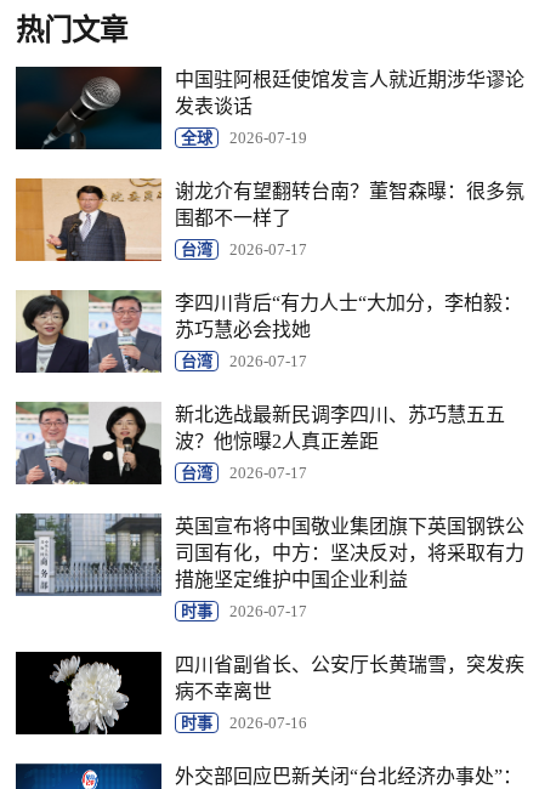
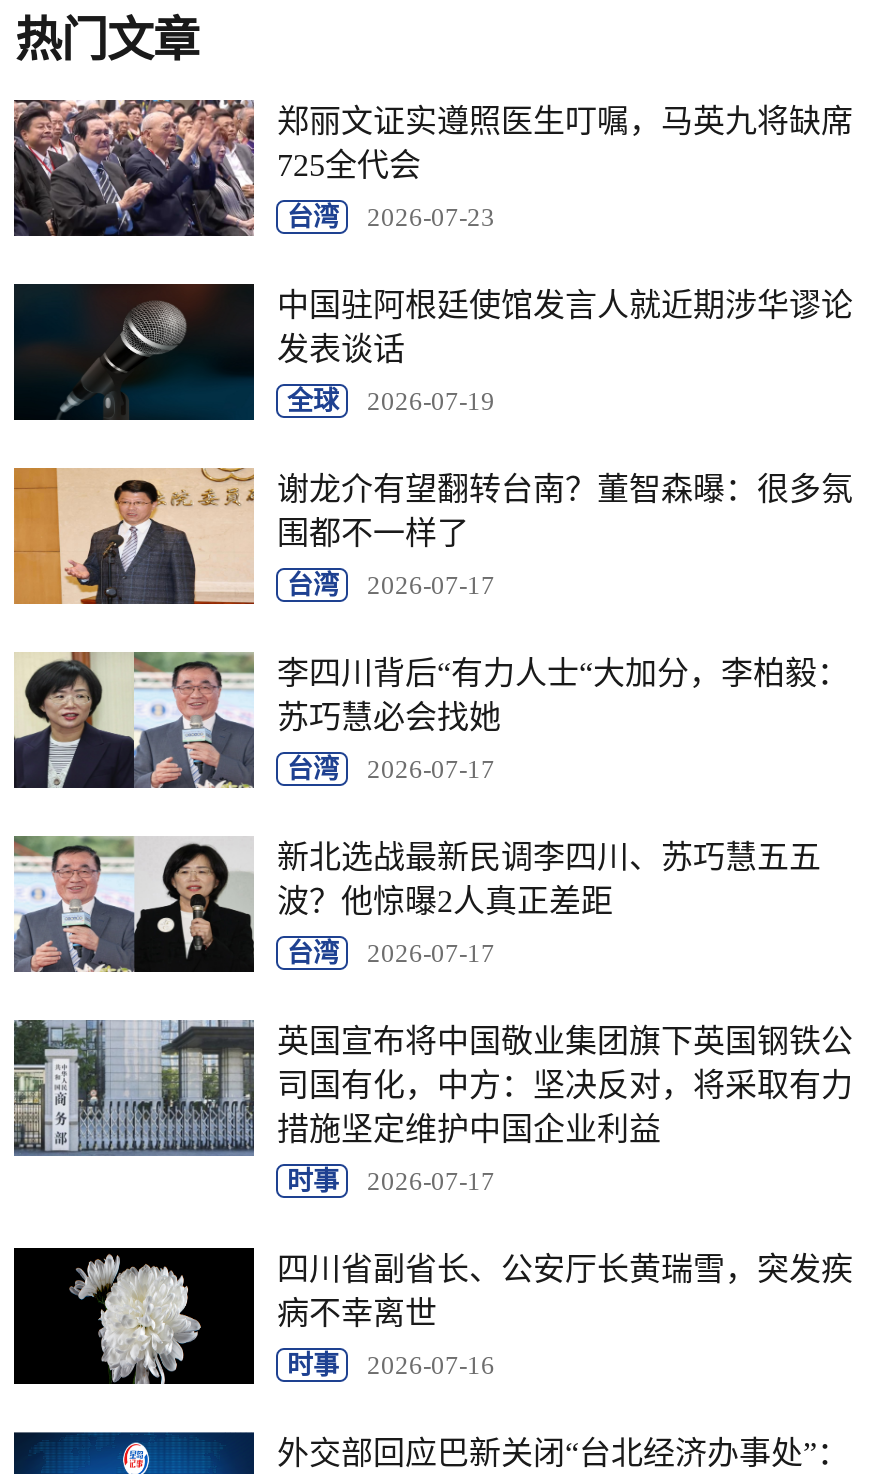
+ [image]
+ 郑丽文证实遵照医生叮嘱，马英九将缺席
+ 725全代会
+ 台湾
+ 2026-07-23
